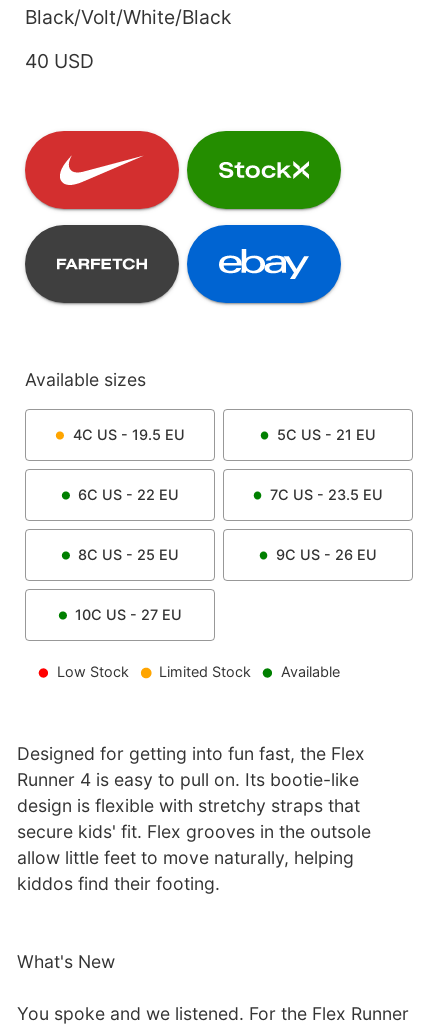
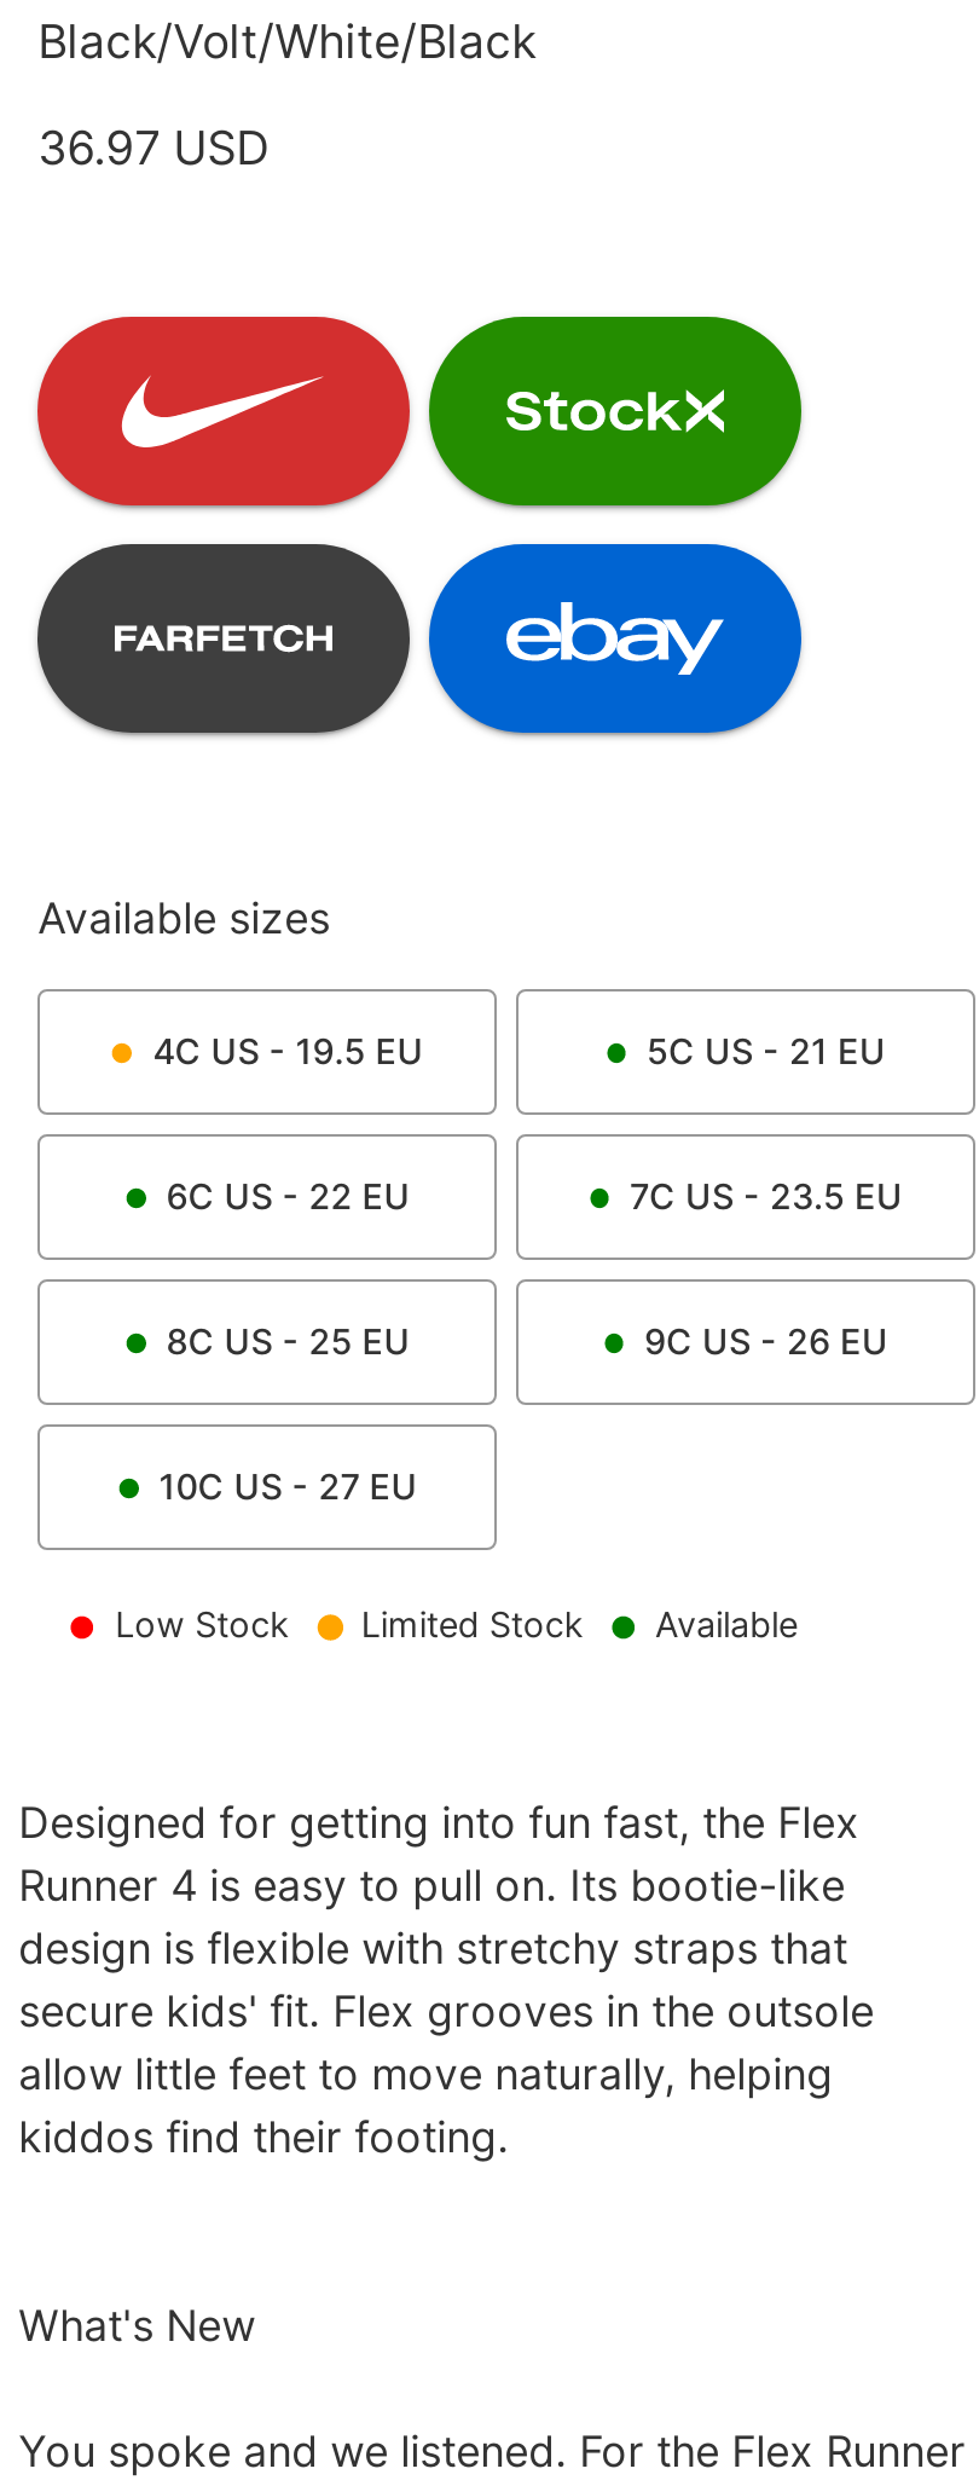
- 40 USD
+ 36.97 USD
